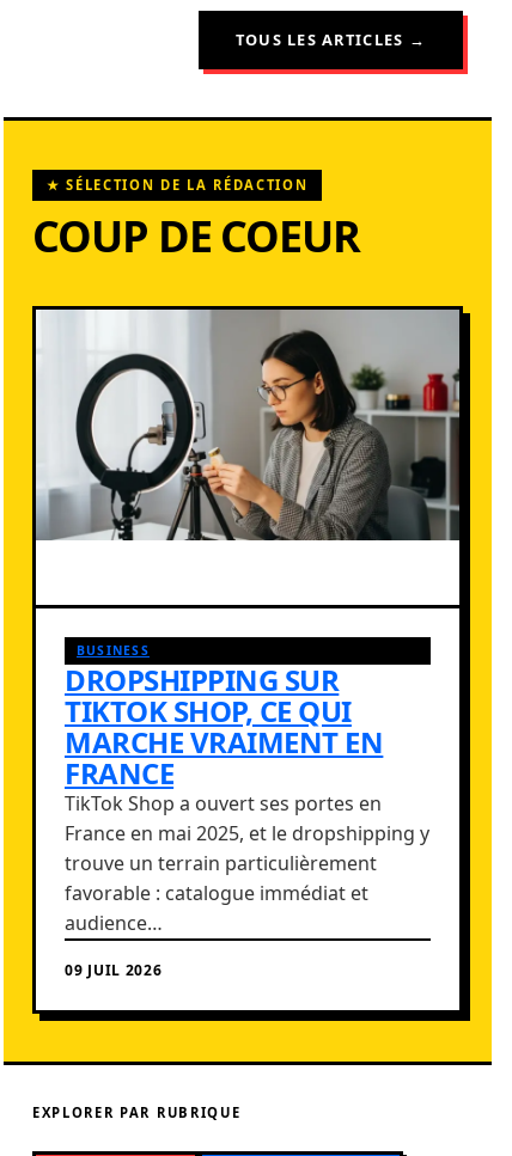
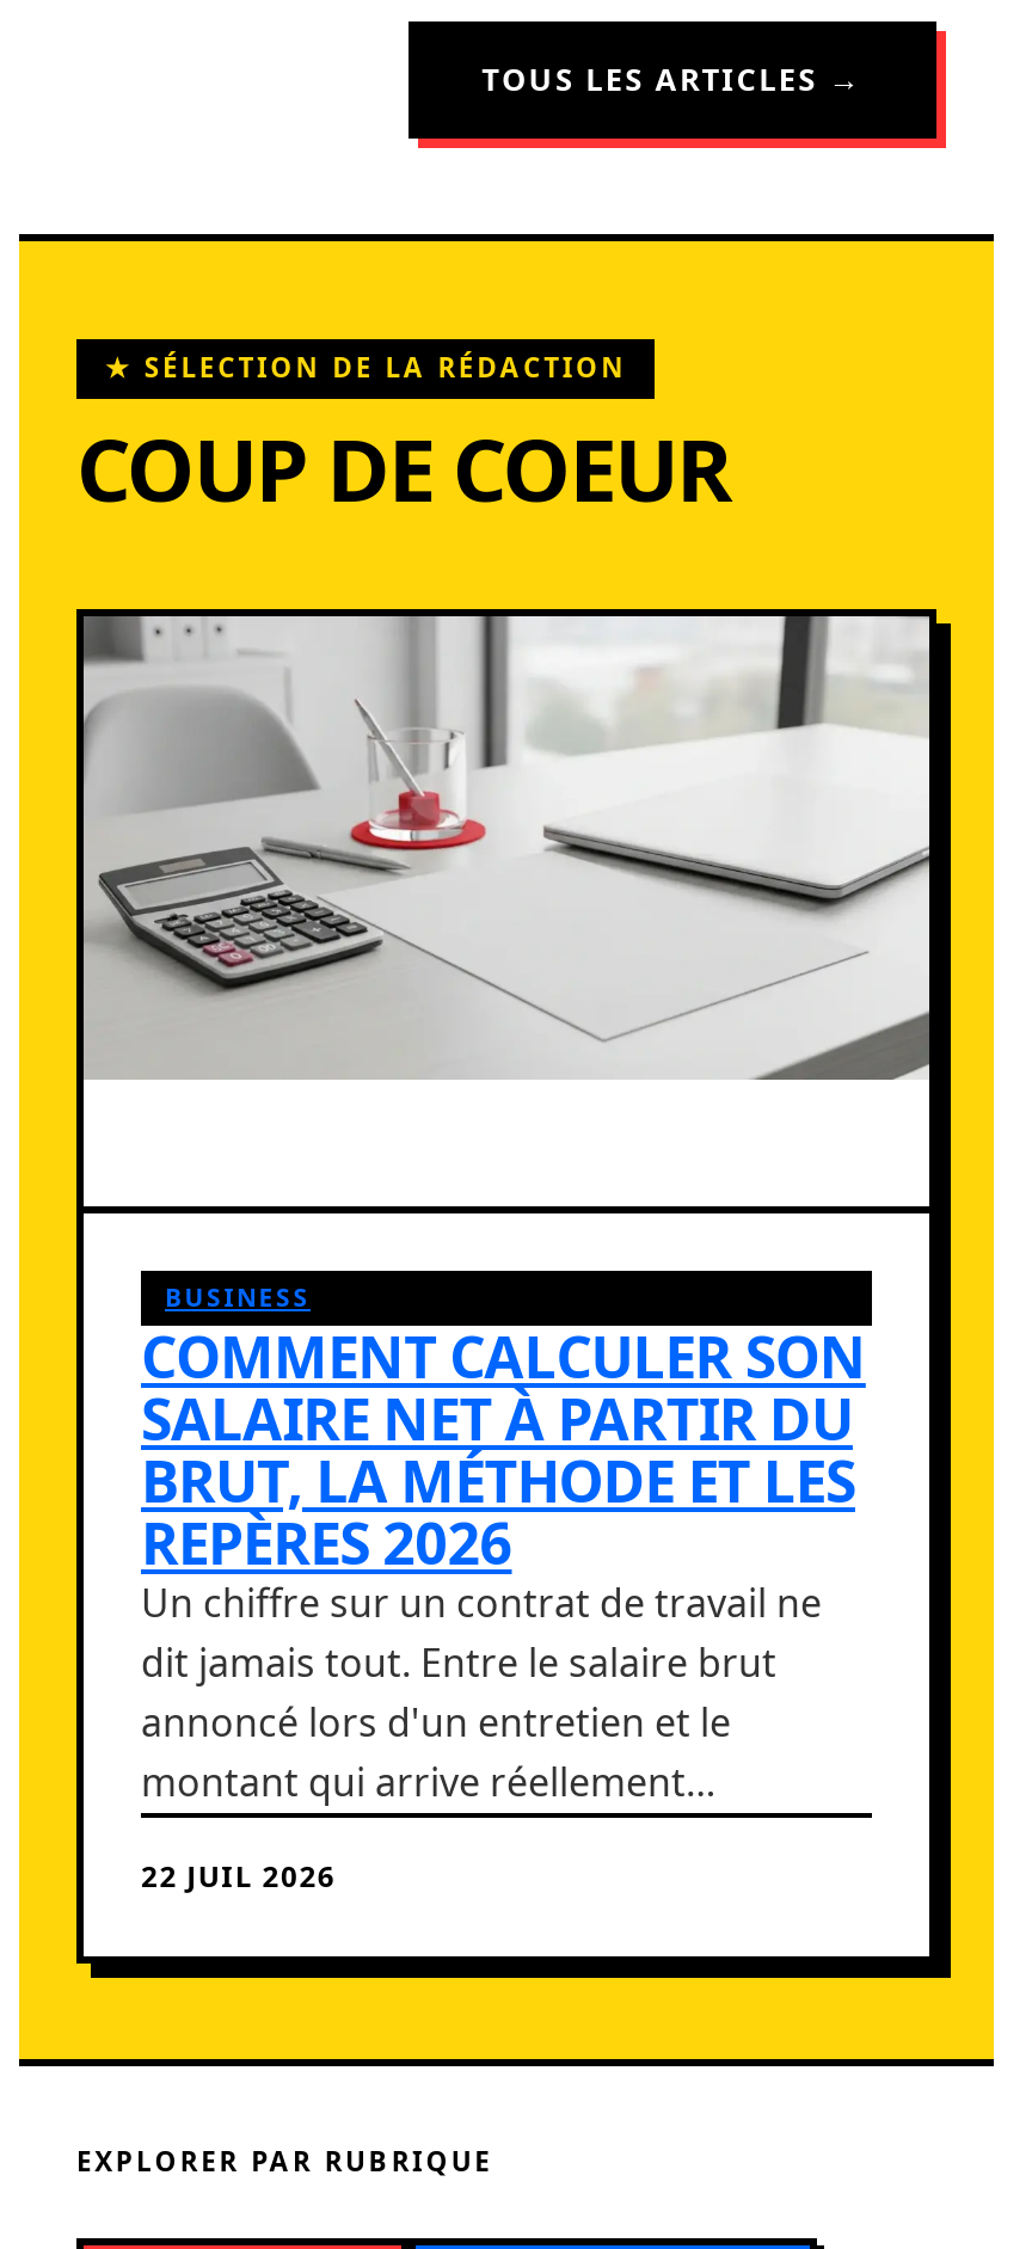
- [image]
+ [image]

- DROPSHIPPING SUR
- TIKTOK SHOP, CE QUI
- MARCHE VRAIMENT EN
- FRANCE
- TikTok Shop a ouvert ses portes en
- France en mai 2025, et le dropshipping y
- trouve un terrain particulièrement
- favorable : catalogue immédiat et
- audience…
+ COMMENT CALCULER SON
+ SALAIRE NET À PARTIR DU
+ BRUT, LA MÉTHODE ET LES
+ REPÈRES 2026
+ Un chiffre sur un contrat de travail ne
+ dit jamais tout. Entre le salaire brut
+ annoncé lors d'un entretien et le
+ montant qui arrive réellement…

- 09 JUIL 2026
+ 22 JUIL 2026
